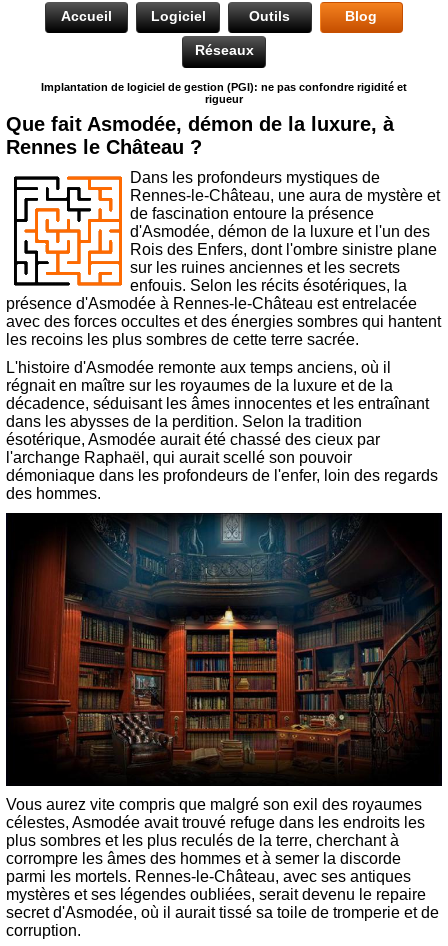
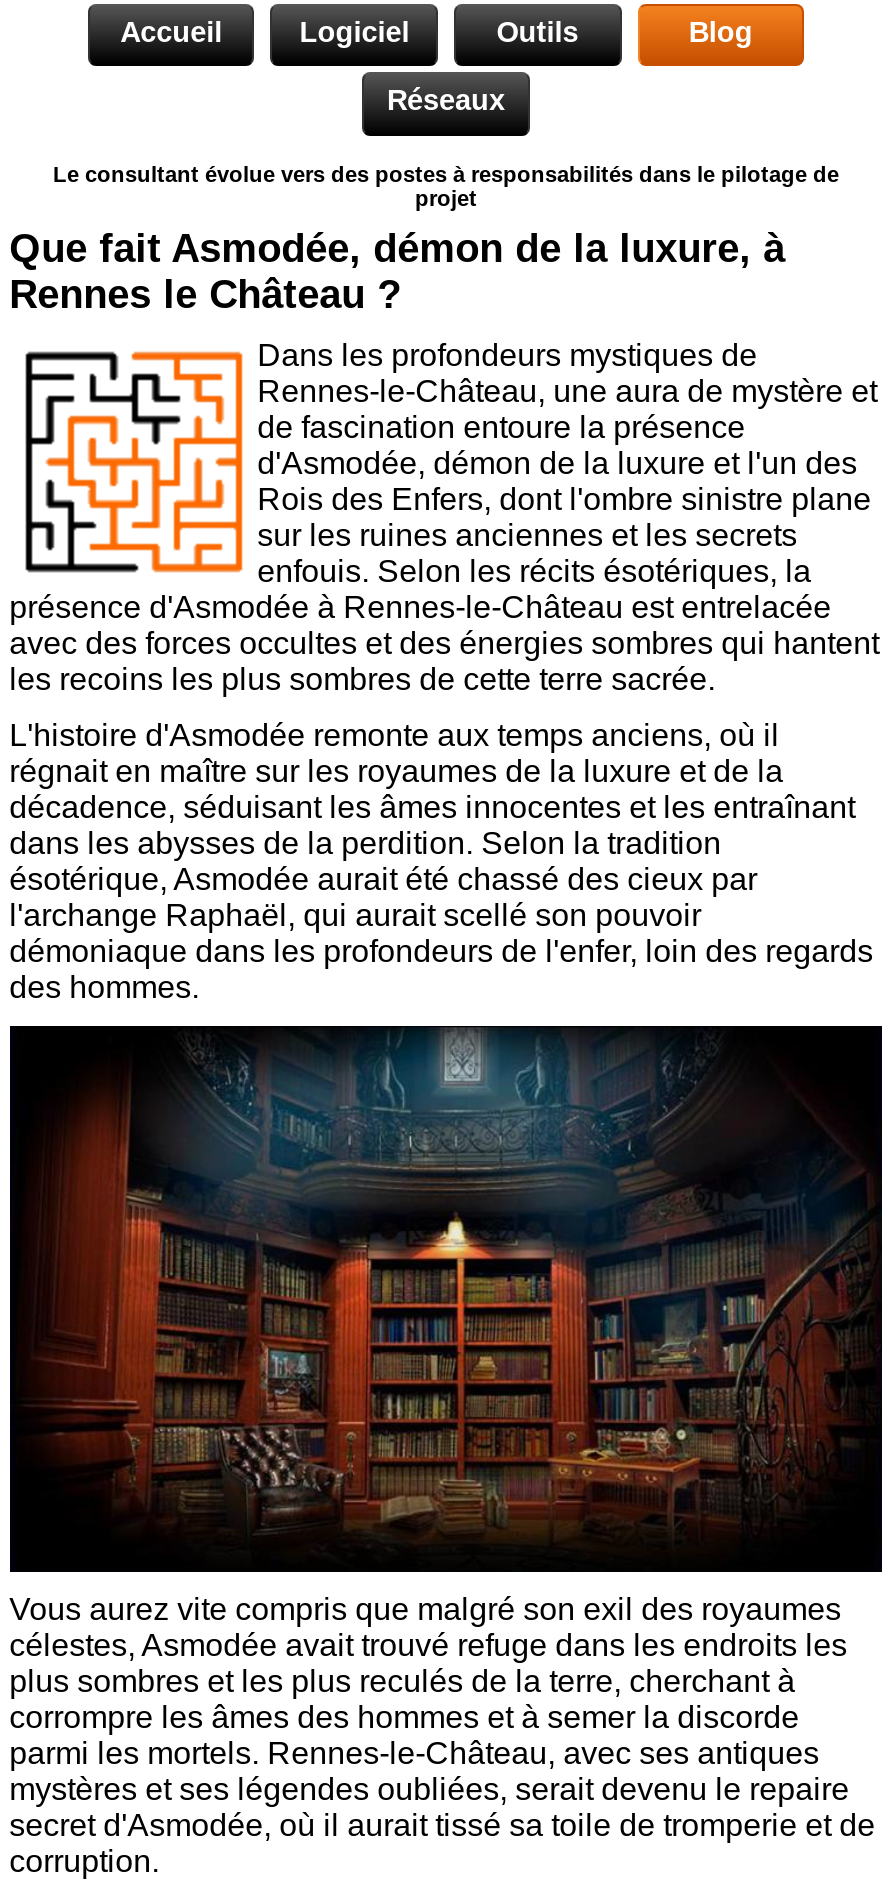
- Implantation de logiciel de gestion (PGI): ne pas confondre rigidité et
- rigueur
+ Le consultant évolue vers des postes à responsabilités dans le pilotage de
+ projet
